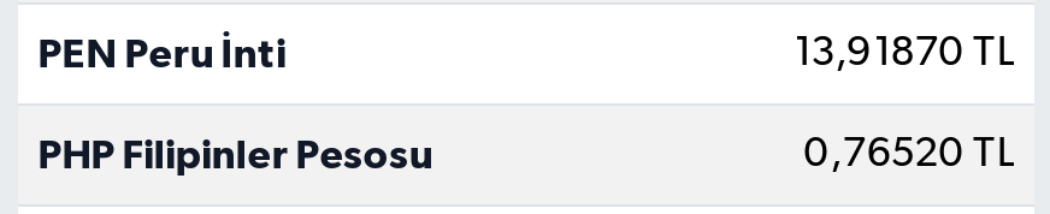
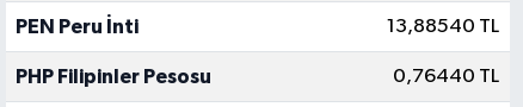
- 13,91870 TL
+ 13,88540 TL

- 0,76520 TL
+ 0,76440 TL
